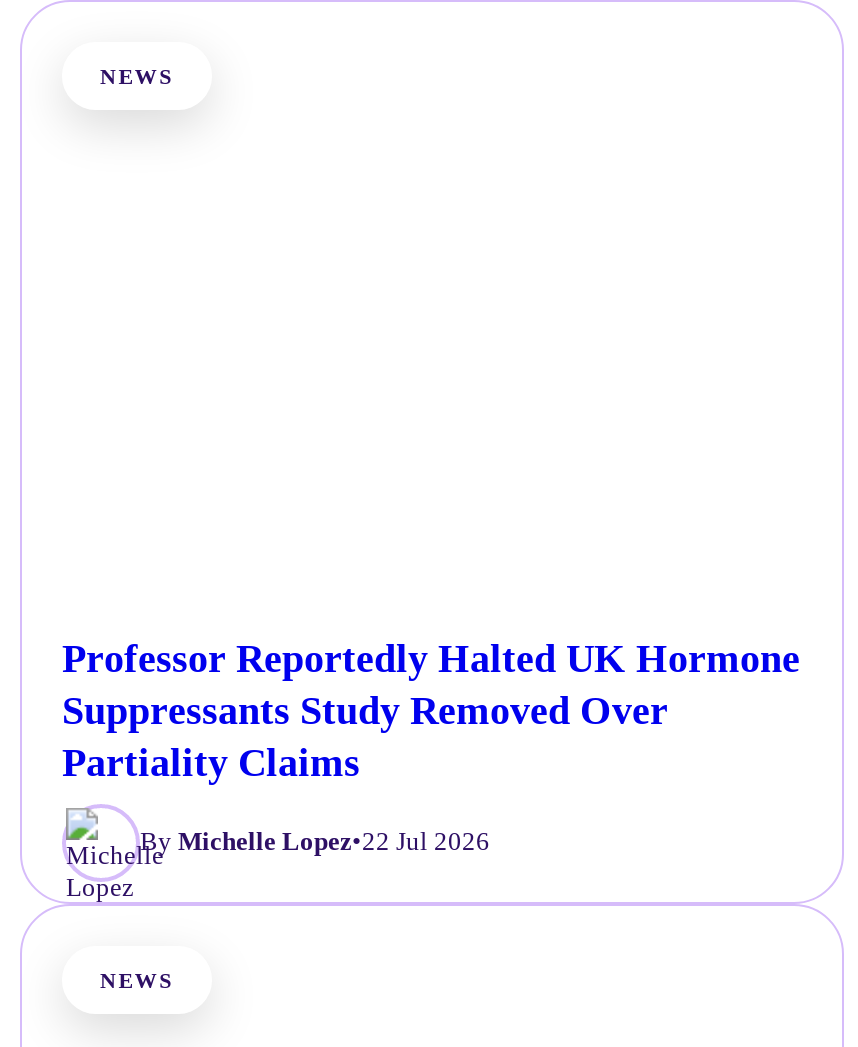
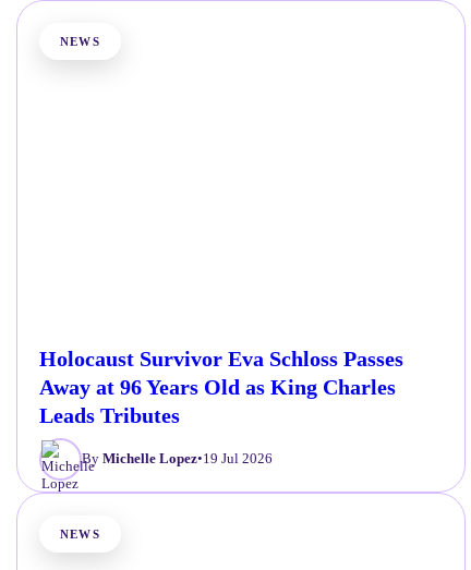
- Professor Reportedly Halted UK Hormone
- Suppressants Study Removed Over
- Partiality Claims
+ Holocaust Survivor Eva Schloss Passes
+ Away at 96 Years Old as King Charles
+ Leads Tributes

- By Michelle Lopez•22 Jul 2026
+ By Michelle Lopez•19 Jul 2026
